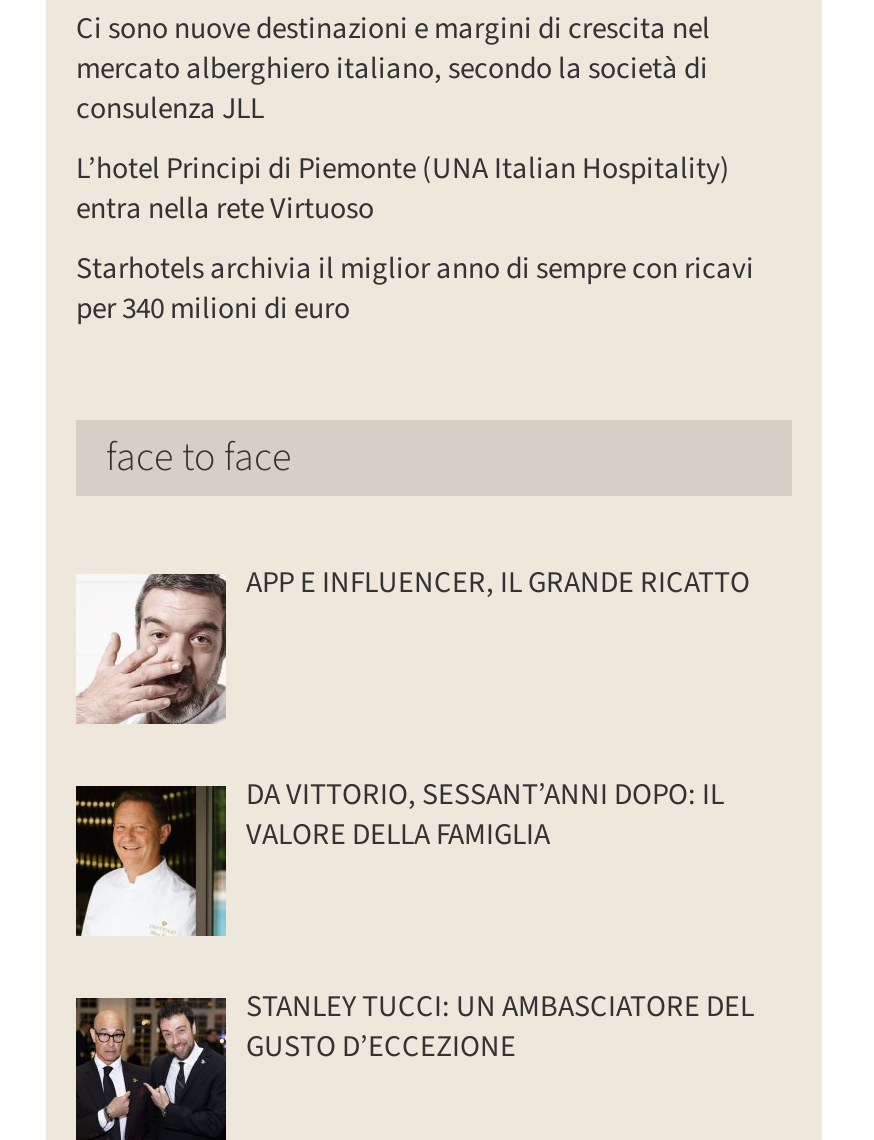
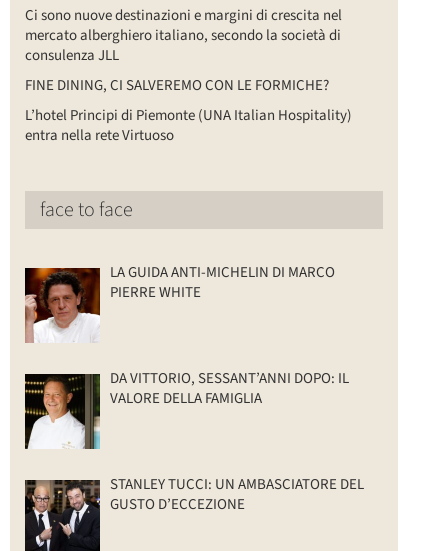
+ FINE DINING, CI SALVEREMO CON LE FORMICHE?

moved down: L’hotel Principi di Piemonte (UNA Italian Hospitality) | entra nella rete Virtuoso

- Starhotels archivia il miglior anno di sempre con ricavi
- per 340 milioni di euro

- [image]
- APP E INFLUENCER, IL GRANDE RICATTO
+ [image]
+ LA GUIDA ANTI-MICHELIN DI MARCO
+ PIERRE WHITE
